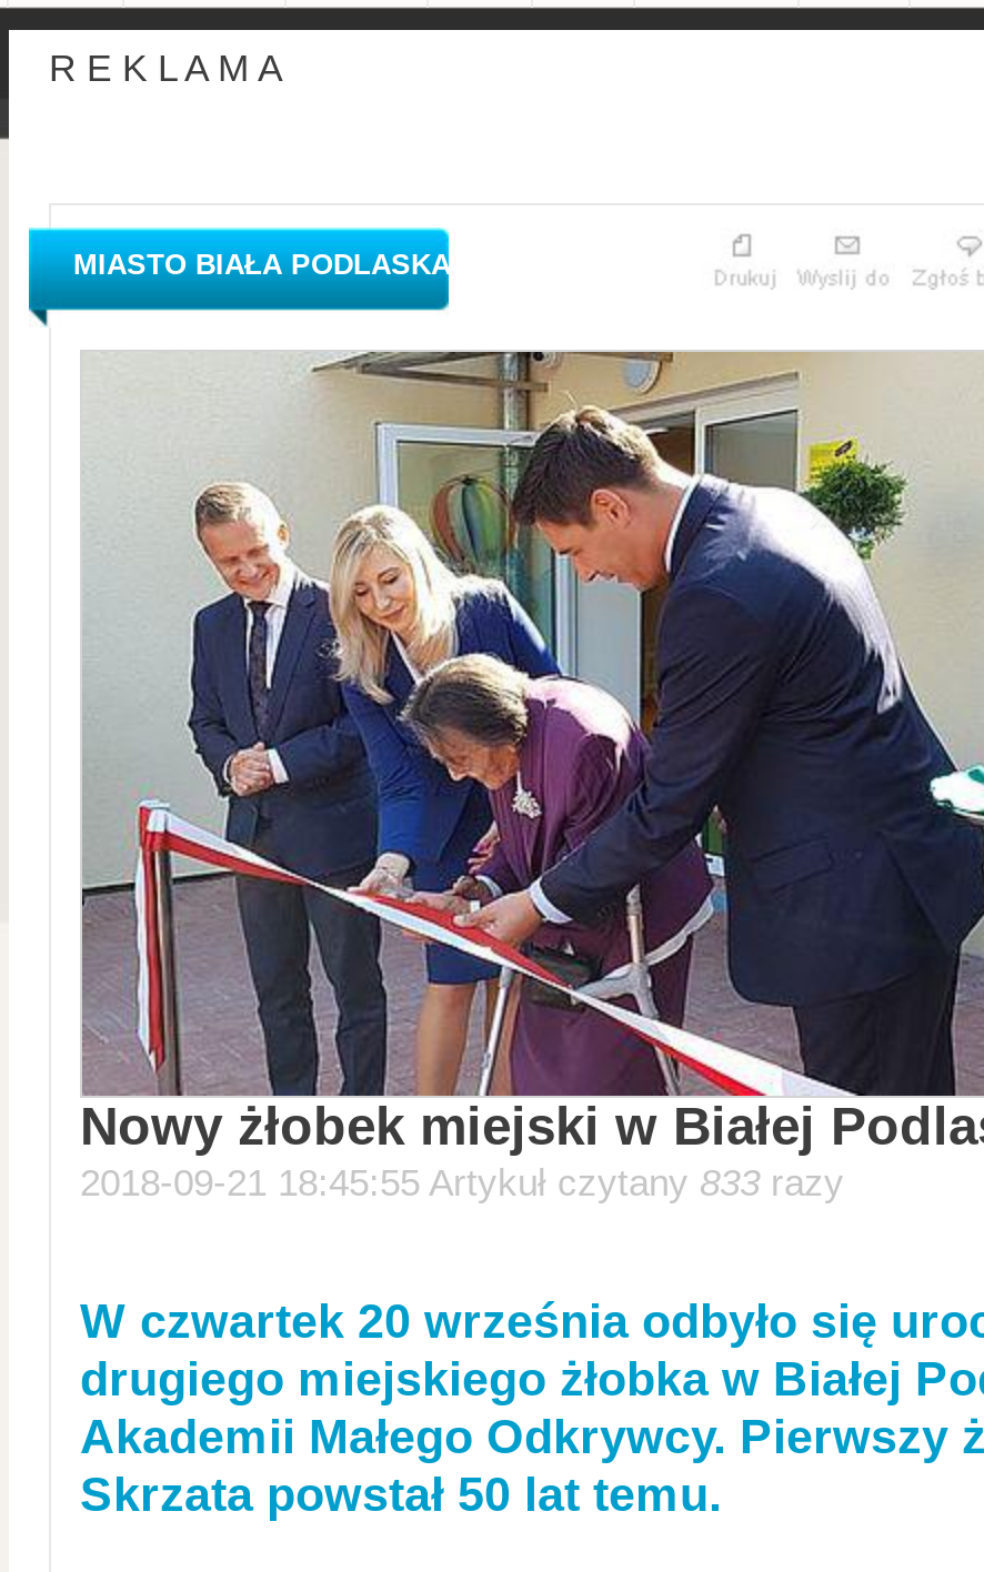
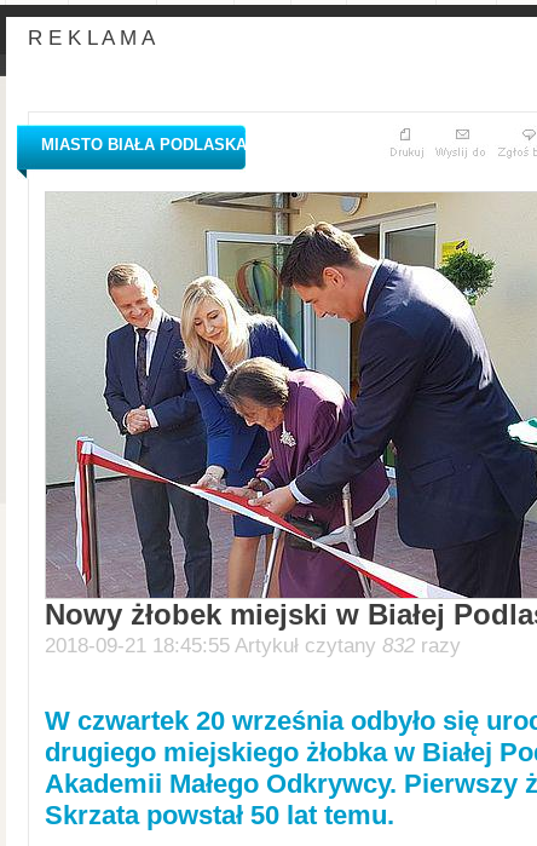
- 2018-09-21 18:45:55 Artykuł czytany 833 razy
+ 2018-09-21 18:45:55 Artykuł czytany 832 razy
